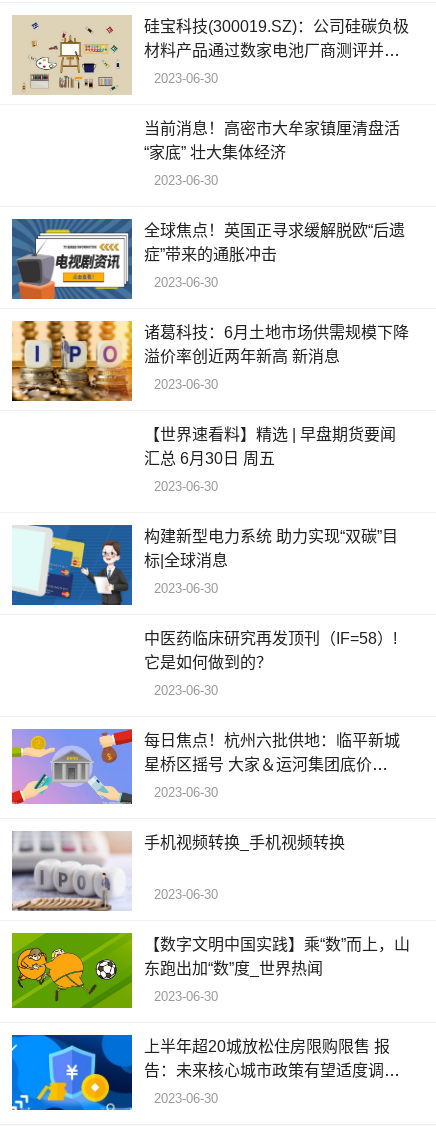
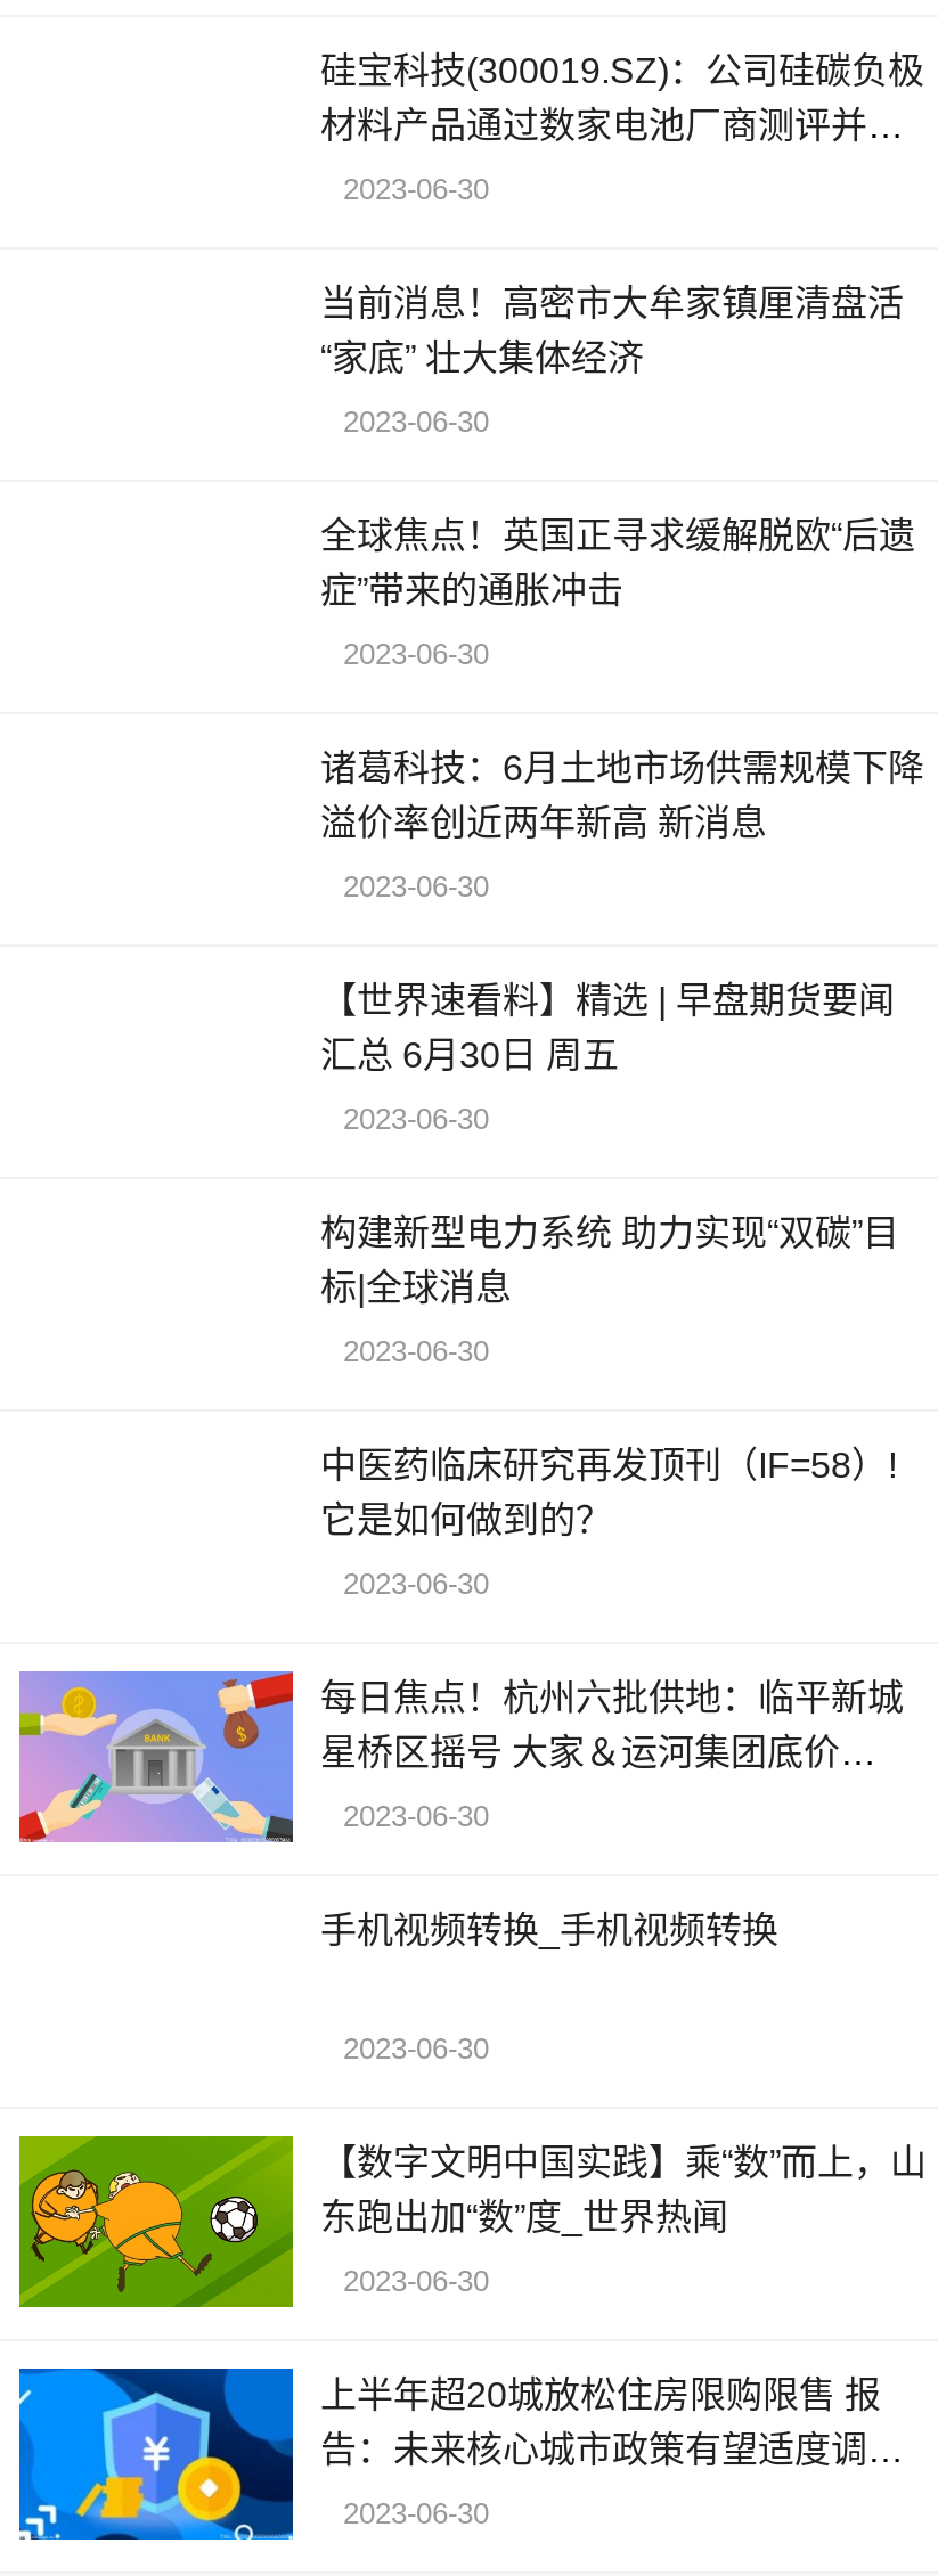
- [image]

- [image]

- [image]

- [image]

- [image]
